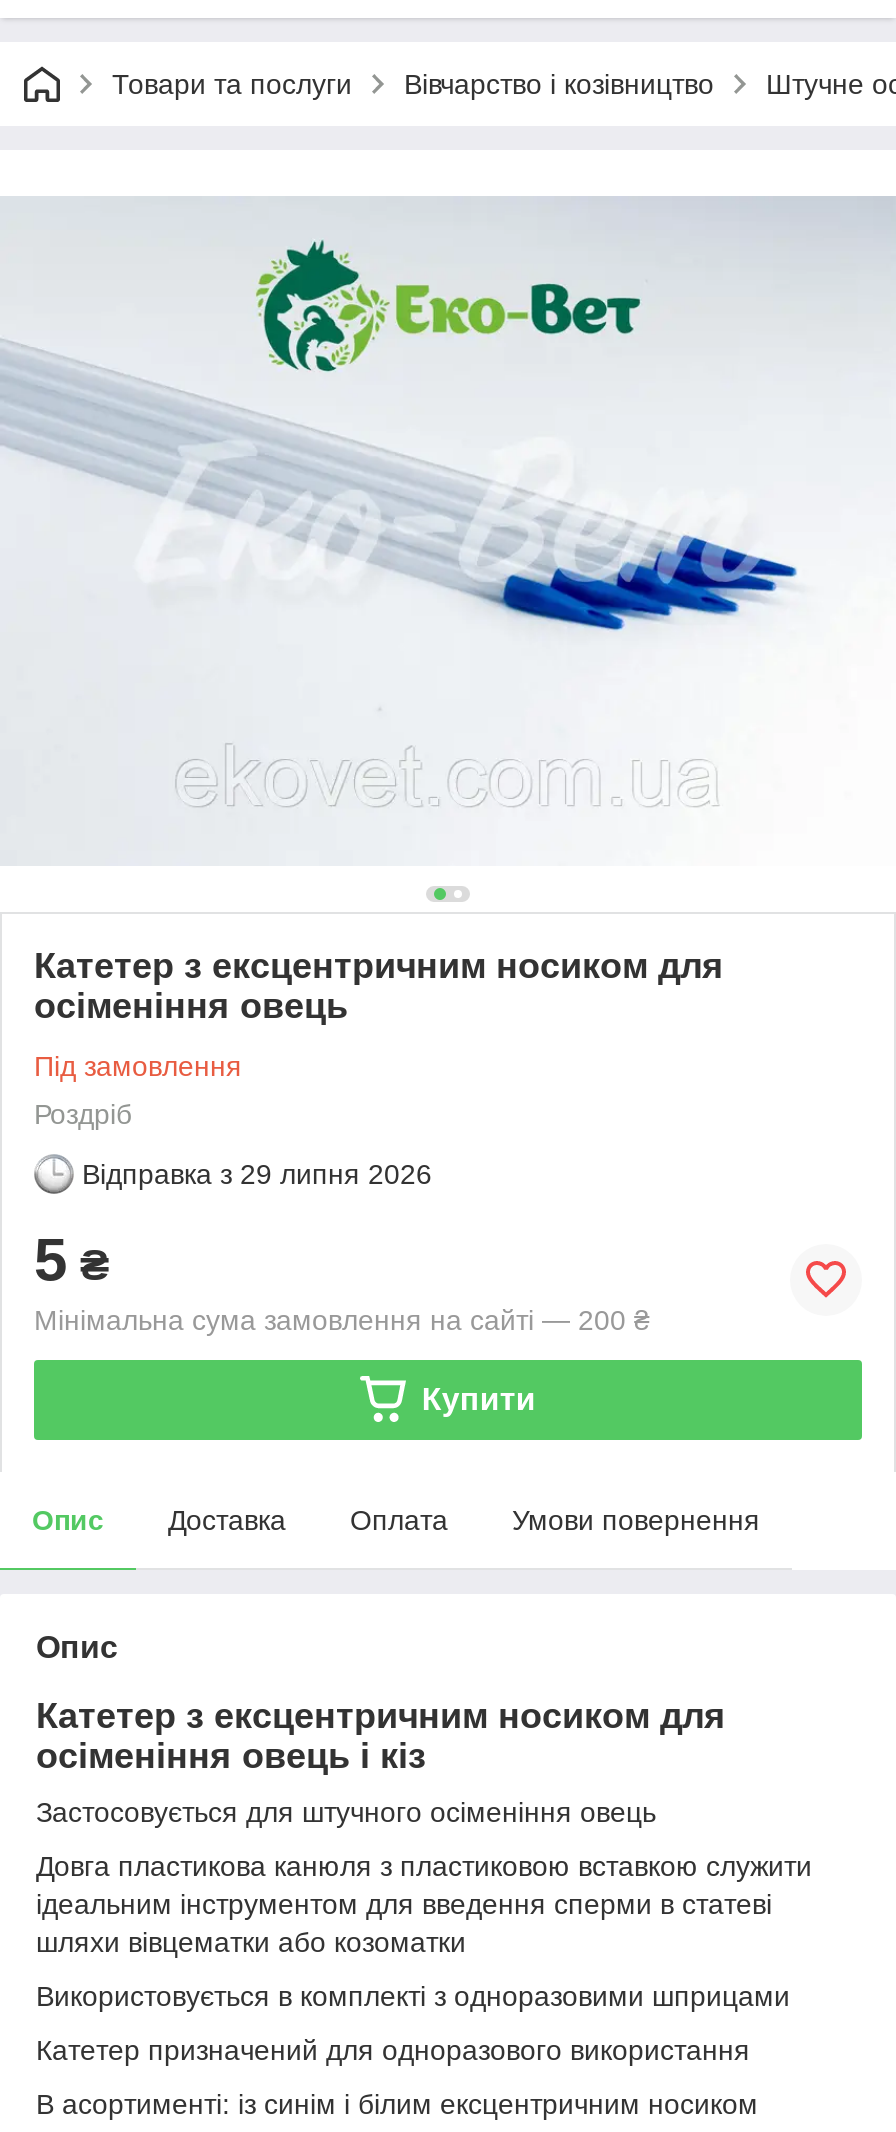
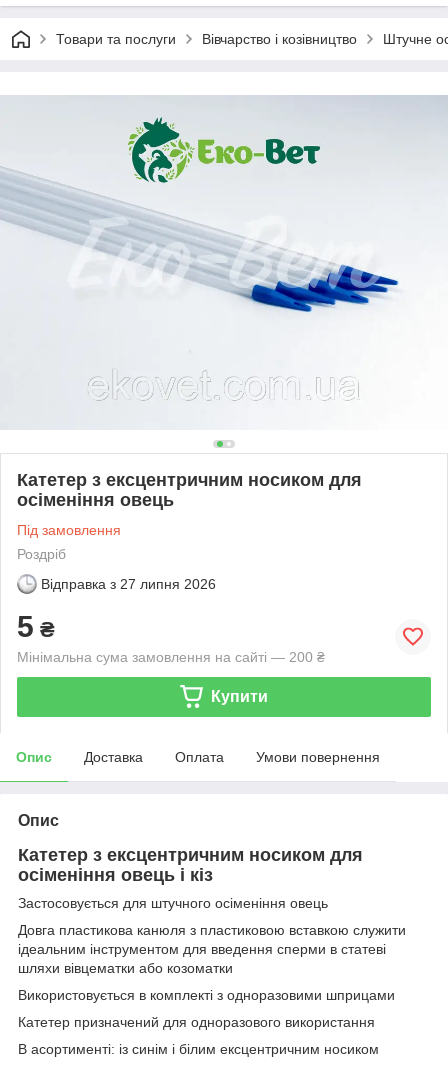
- Відправка з 29 липня 2026
+ Відправка з 27 липня 2026
